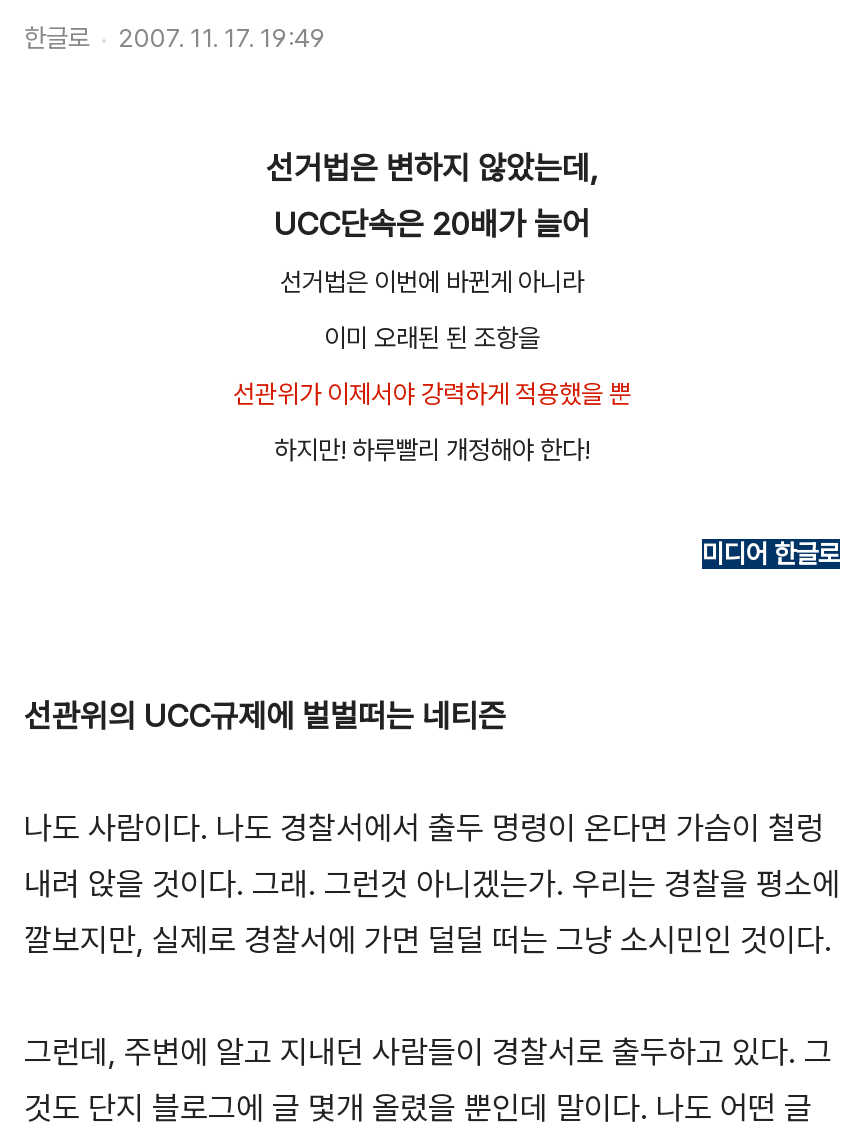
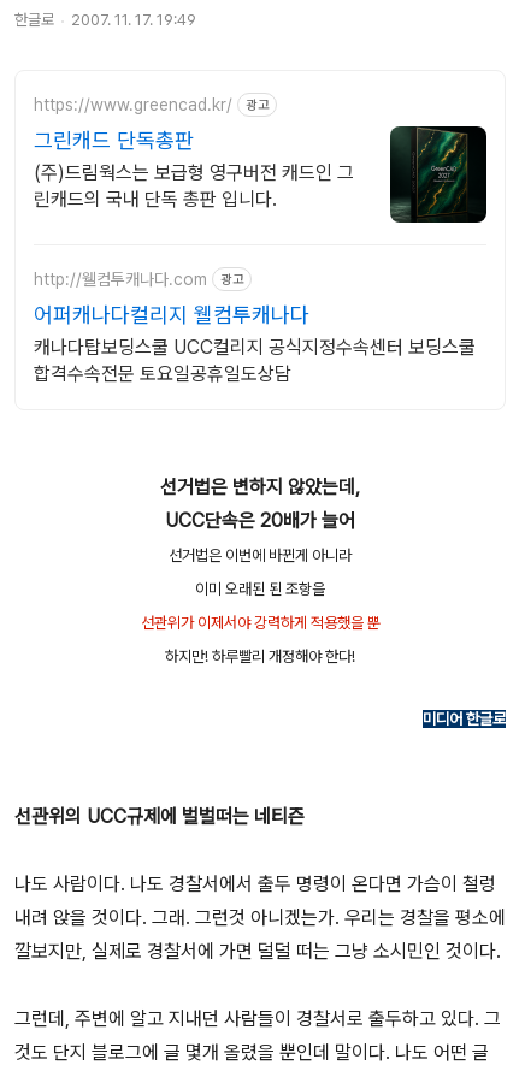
+ [image]
+ https://www.greencad.kr/
+ 광고
+ 그린캐드 단독총판
+ (주)드림웍스는 보급형 영구버전 캐드인 그
+ 린캐드의 국내 단독 총판 입니다.

+ http://웰컴투캐나다.com
+ 광고
+ 어퍼캐나다컬리지 웰컴투캐나다
+ 캐나다탑보딩스쿨 UCC컬리지 공식지정수속센터 보딩스쿨
+ 합격수속전문 토요일공휴일도상담
